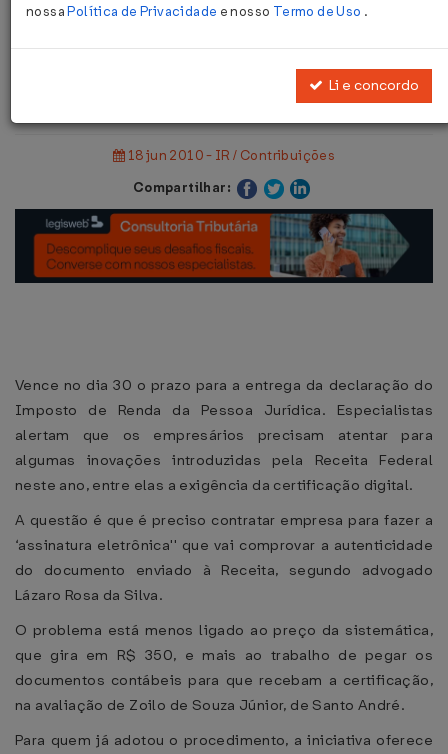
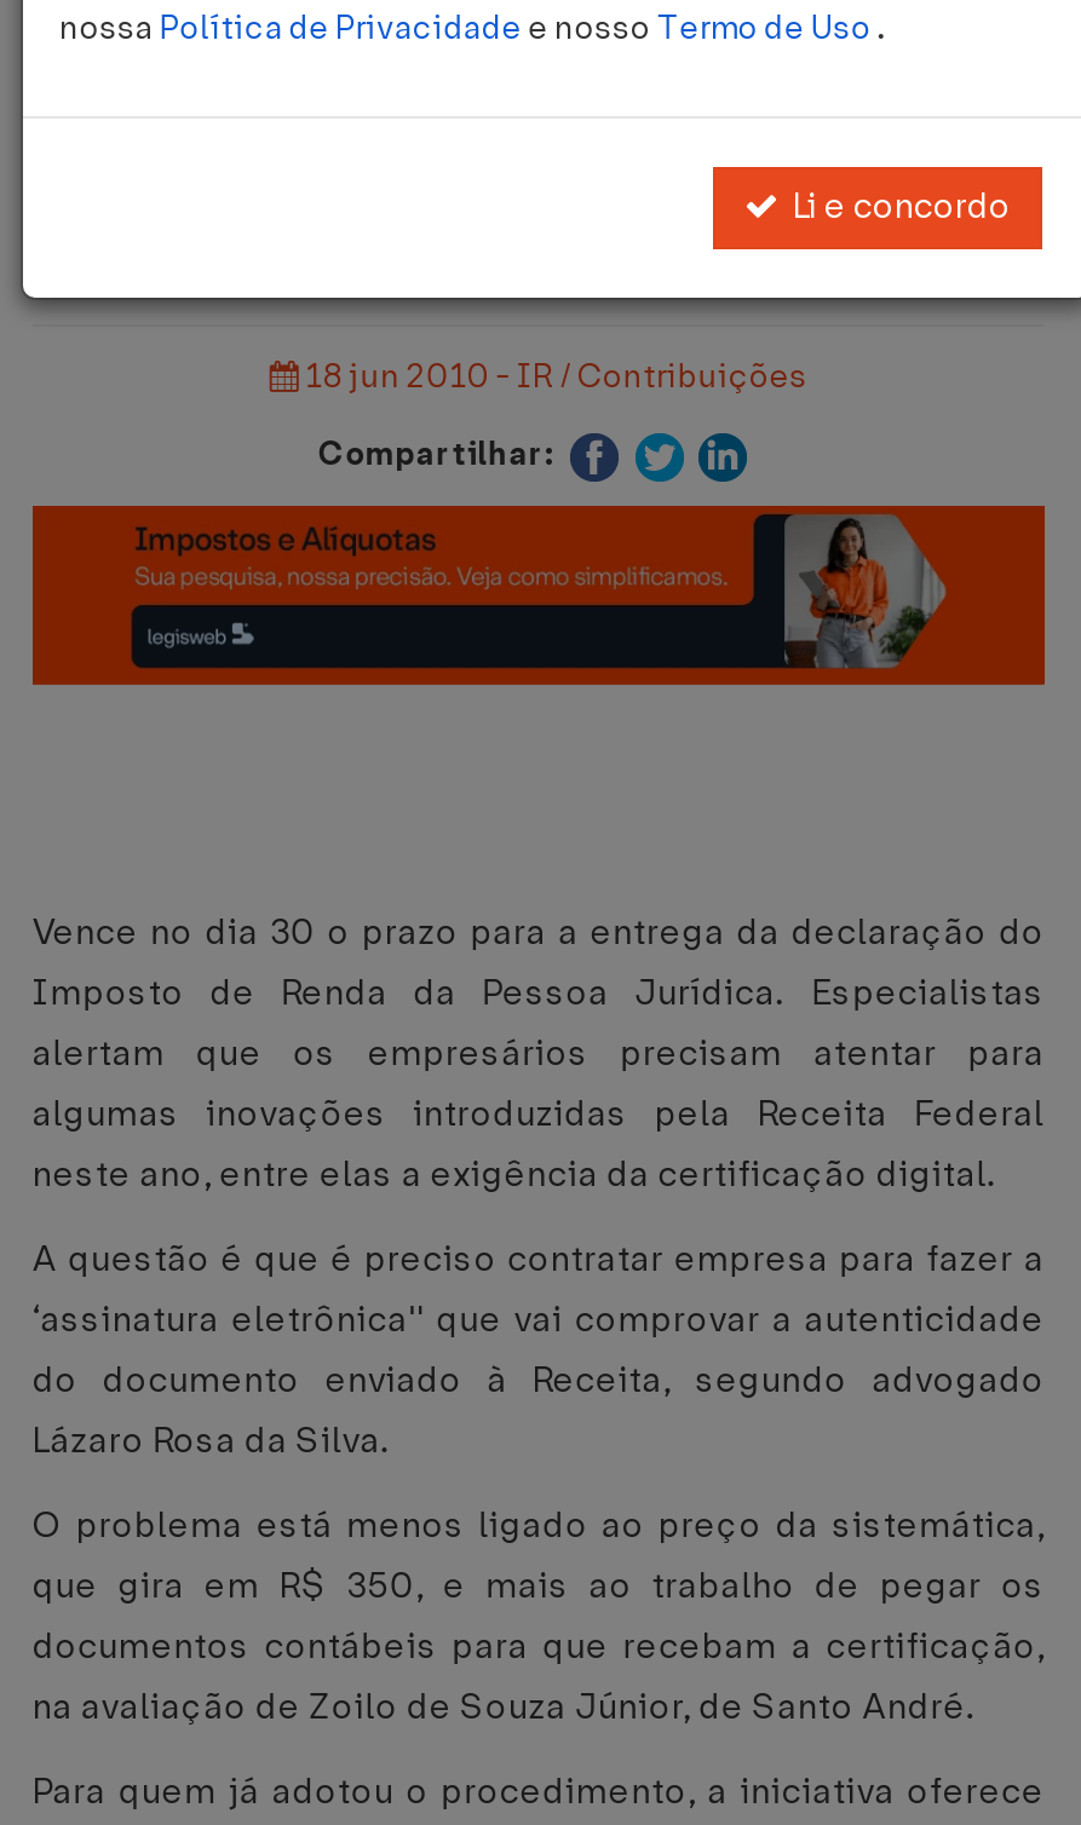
- [image]
+ [image]
